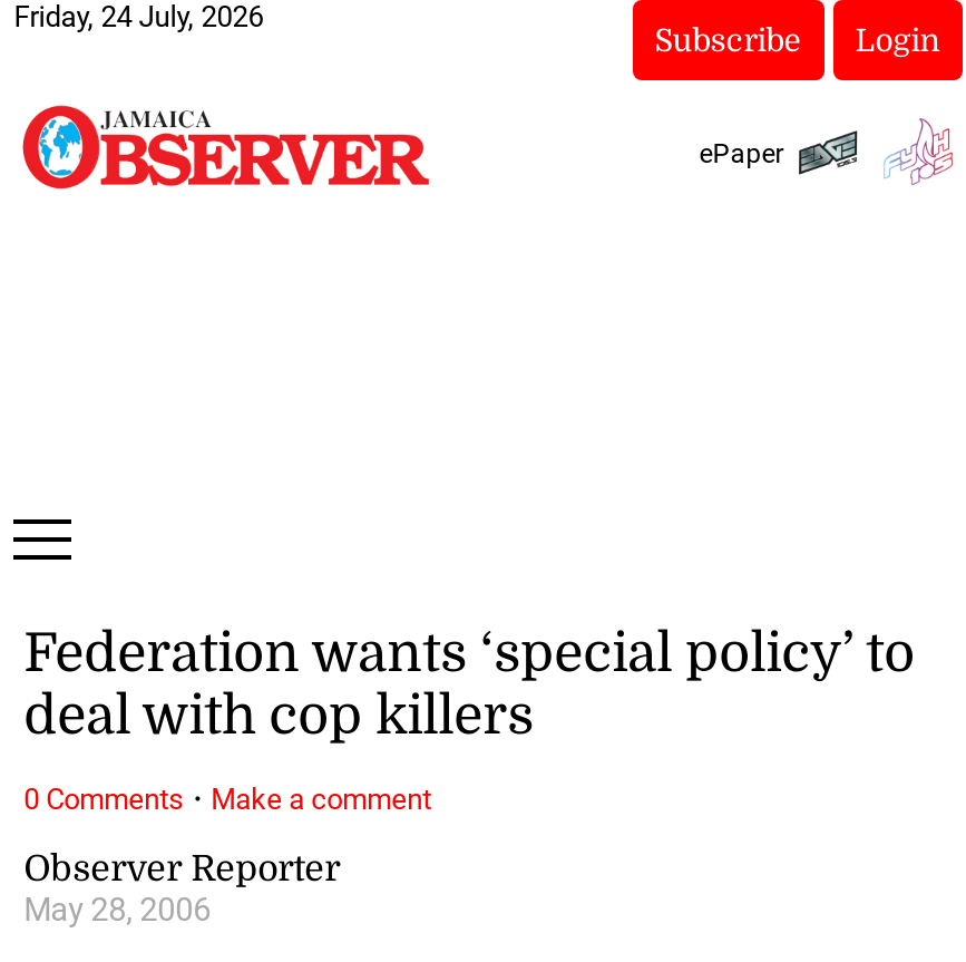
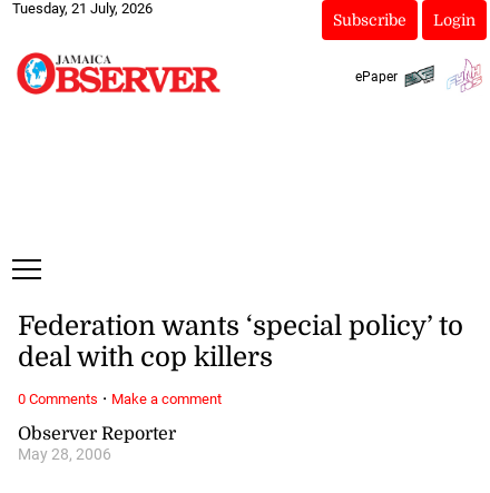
- Friday, 24 July, 2026
+ Tuesday, 21 July, 2026
